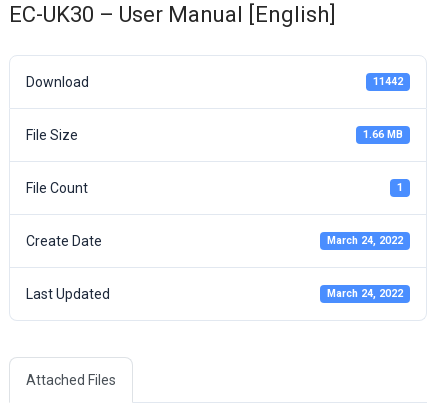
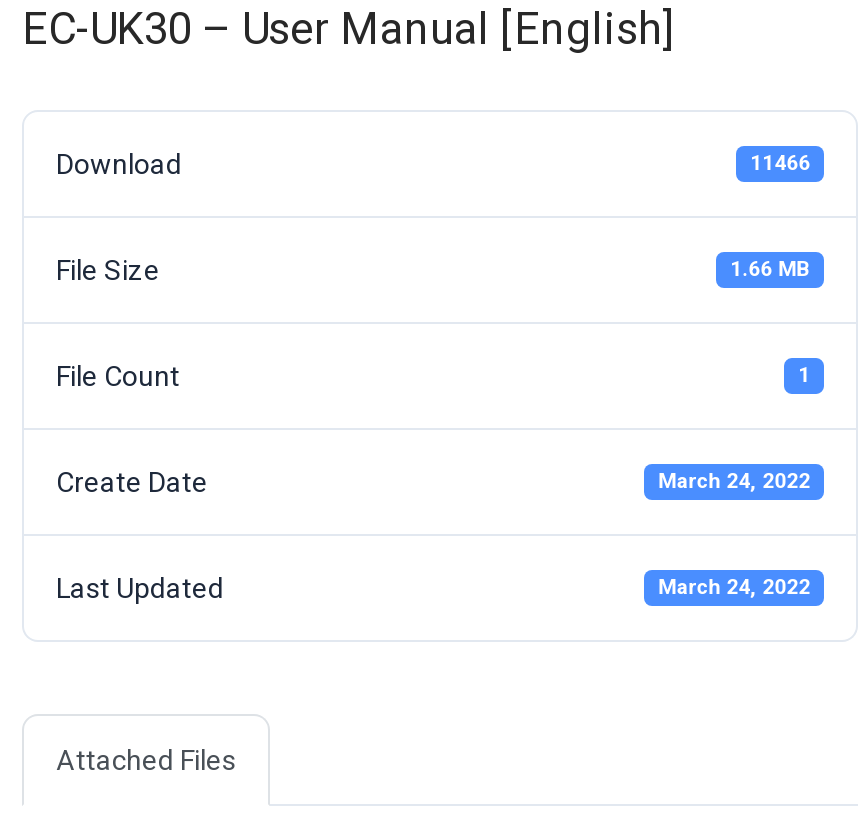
- 11442
+ 11466
